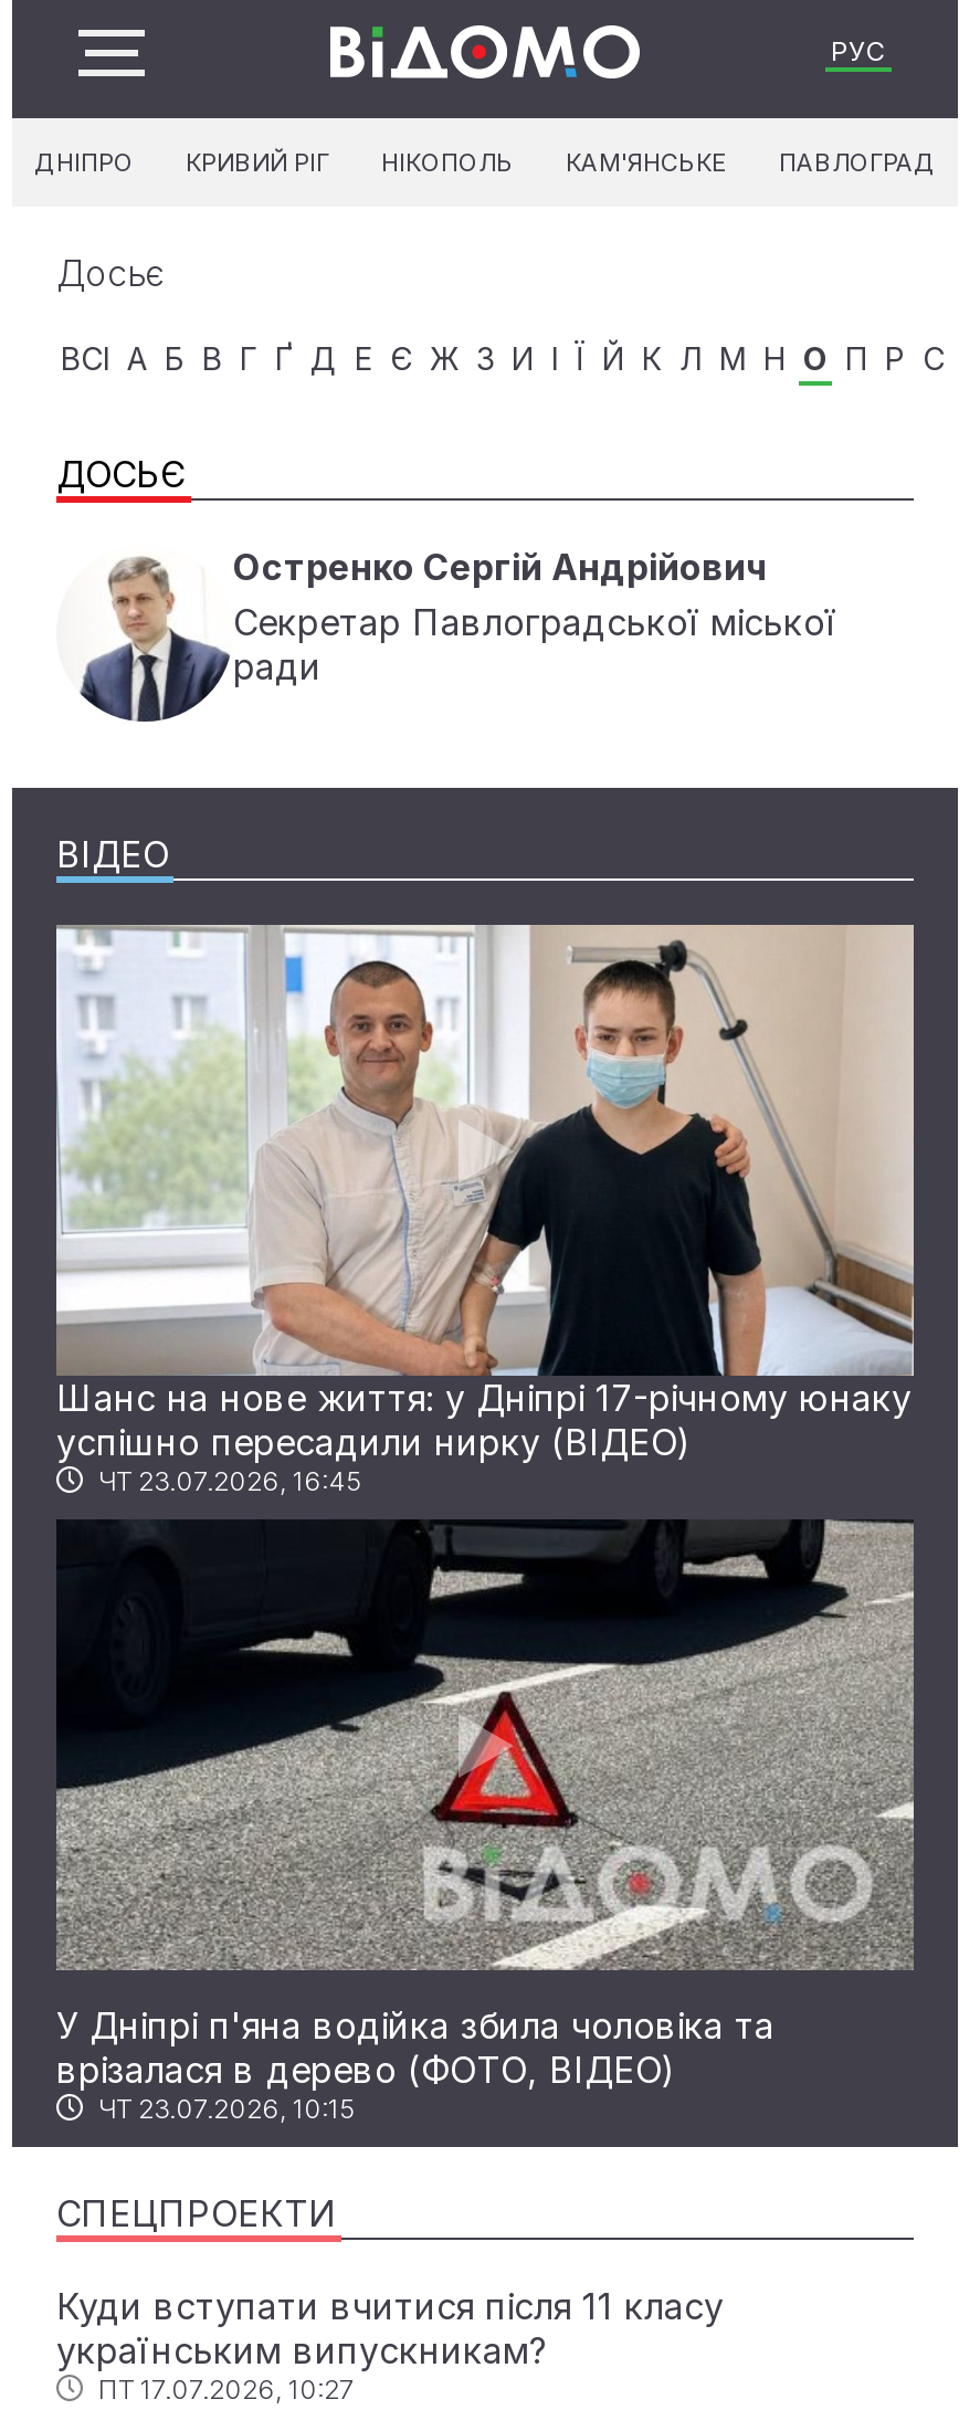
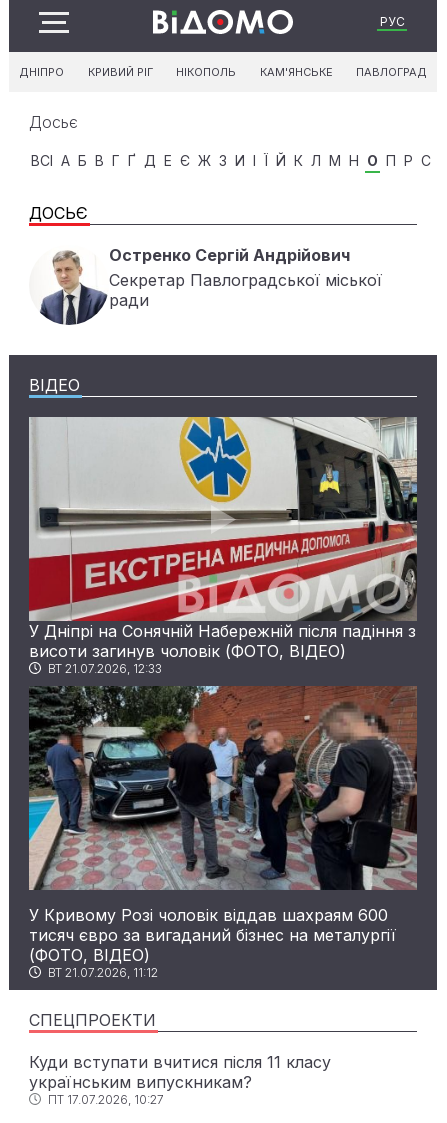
- [image]
- Шанс на нове життя: у Дніпрі 17-річному юнаку
- успішно пересадили нирку (ВІДЕО)
- ЧТ 23.07.2026, 16:45
+ [image]
+ У Дніпрі на Сонячній Набережній після падіння з
+ висоти загинув чоловік (ФОТО, ВІДЕО)
+ ВТ 21.07.2026, 12:33

- [image]
- У Дніпрі п'яна водійка збила чоловіка та
- врізалася в дерево (ФОТО, ВІДЕО)
- ЧТ 23.07.2026, 10:15
+ [image]
+ У Кривому Розі чоловік віддав шахраям 600
+ тисяч євро за вигаданий бізнес на металургії
+ (ФОТО, ВІДЕО)
+ ВТ 21.07.2026, 11:12
